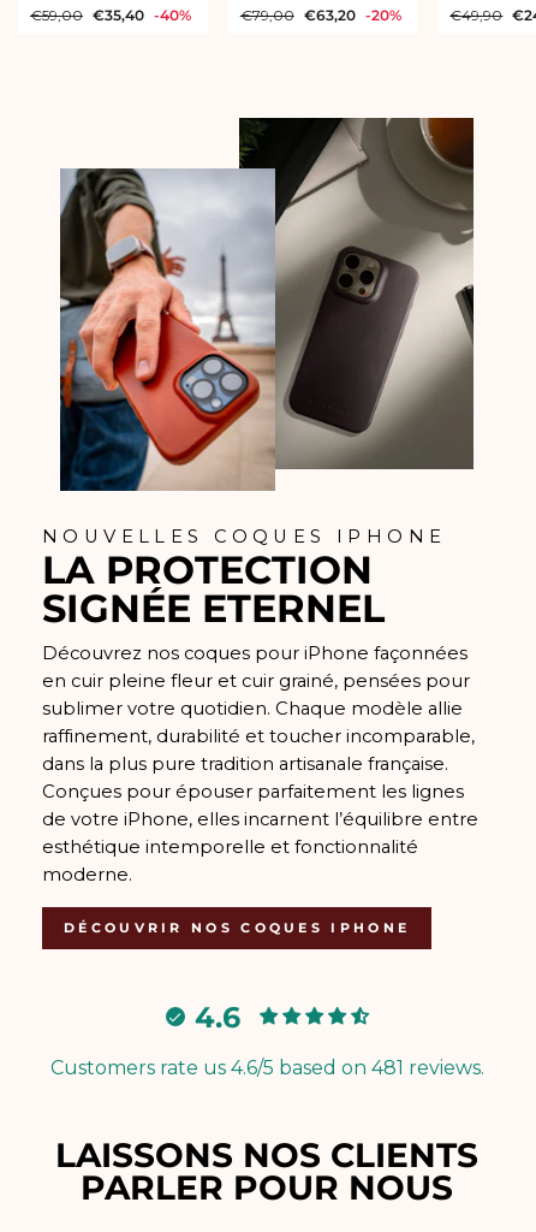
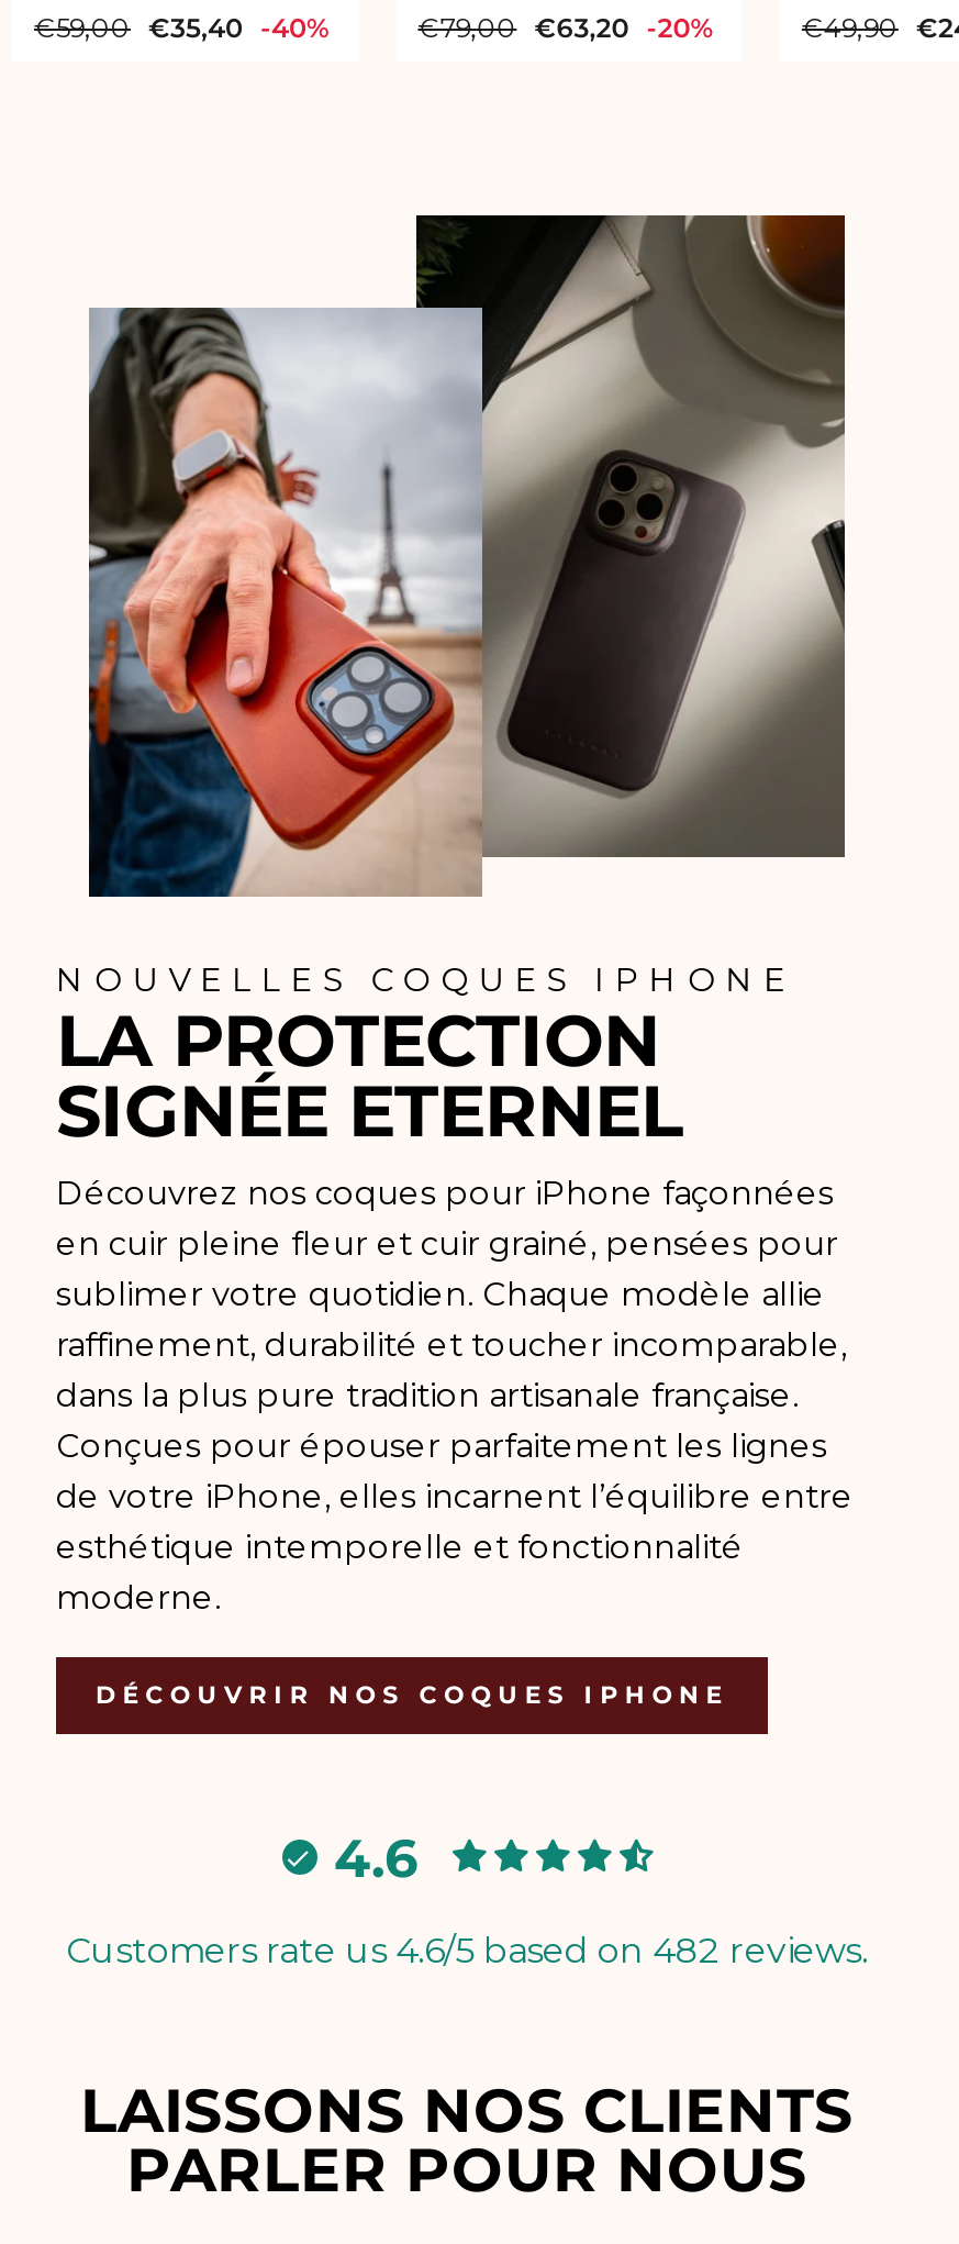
- Customers rate us 4.6/5 based on 481 reviews.
+ Customers rate us 4.6/5 based on 482 reviews.
